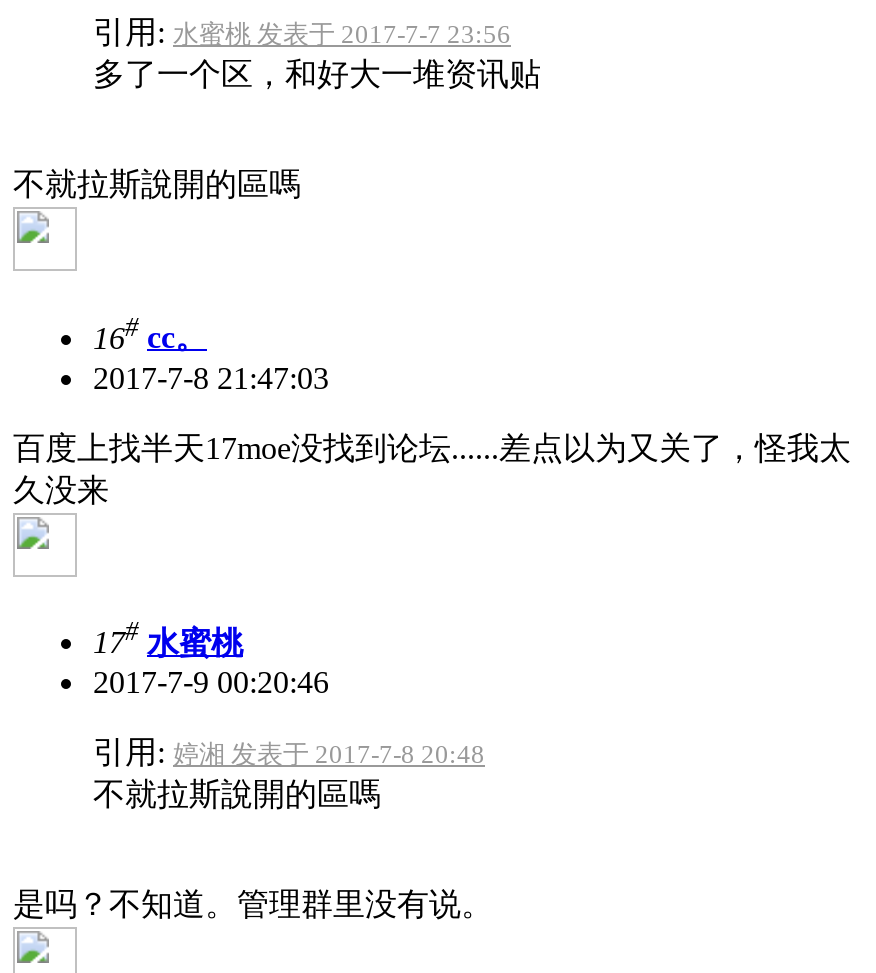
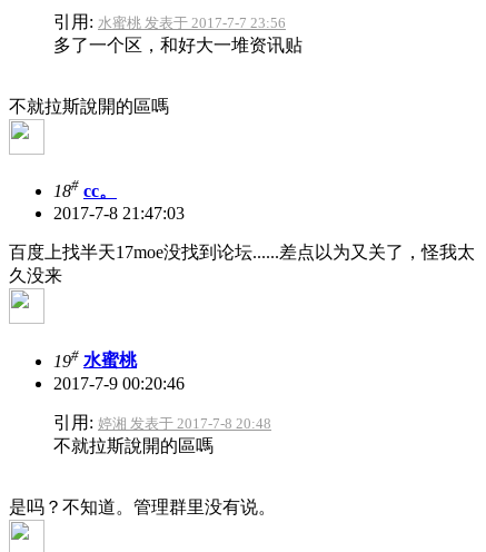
- 16# cc。
+ 18# cc。

- 17# 水蜜桃
+ 19# 水蜜桃
